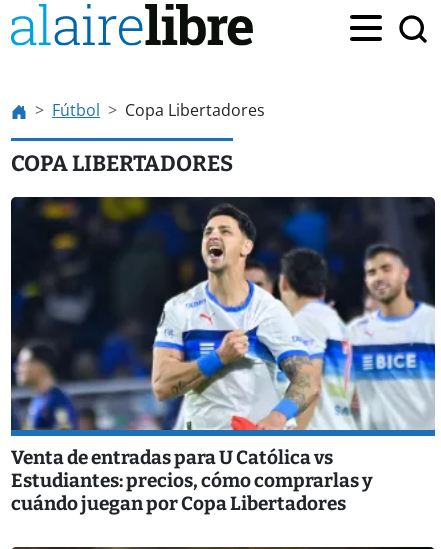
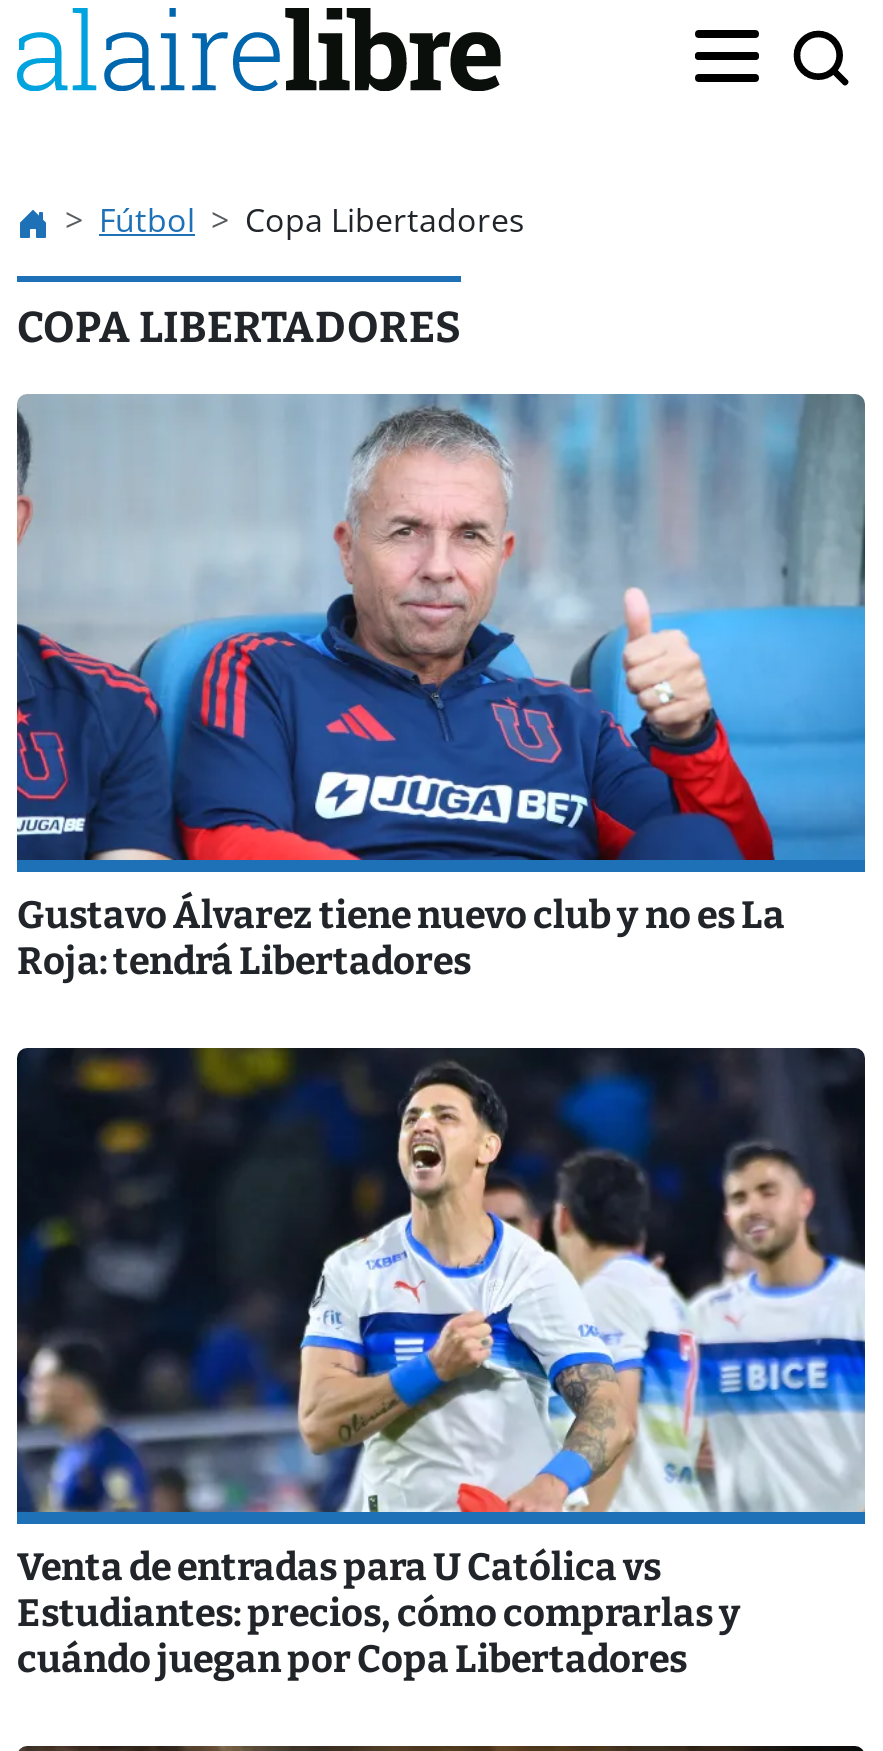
+ [image]
+ Gustavo Álvarez tiene nuevo club y no es La
+ Roja: tendrá Libertadores
